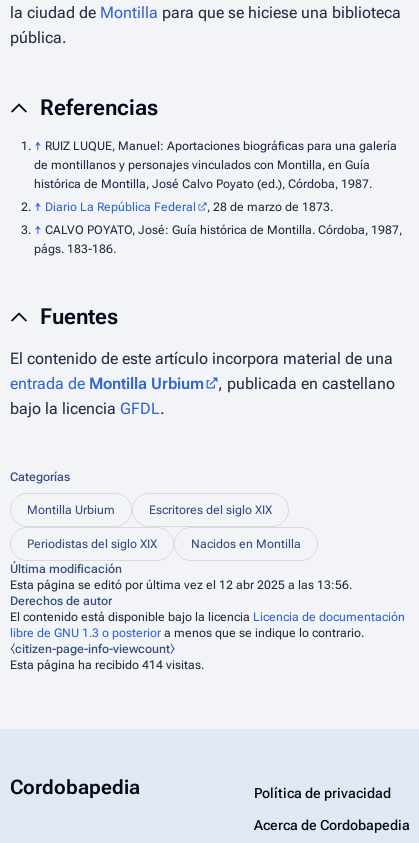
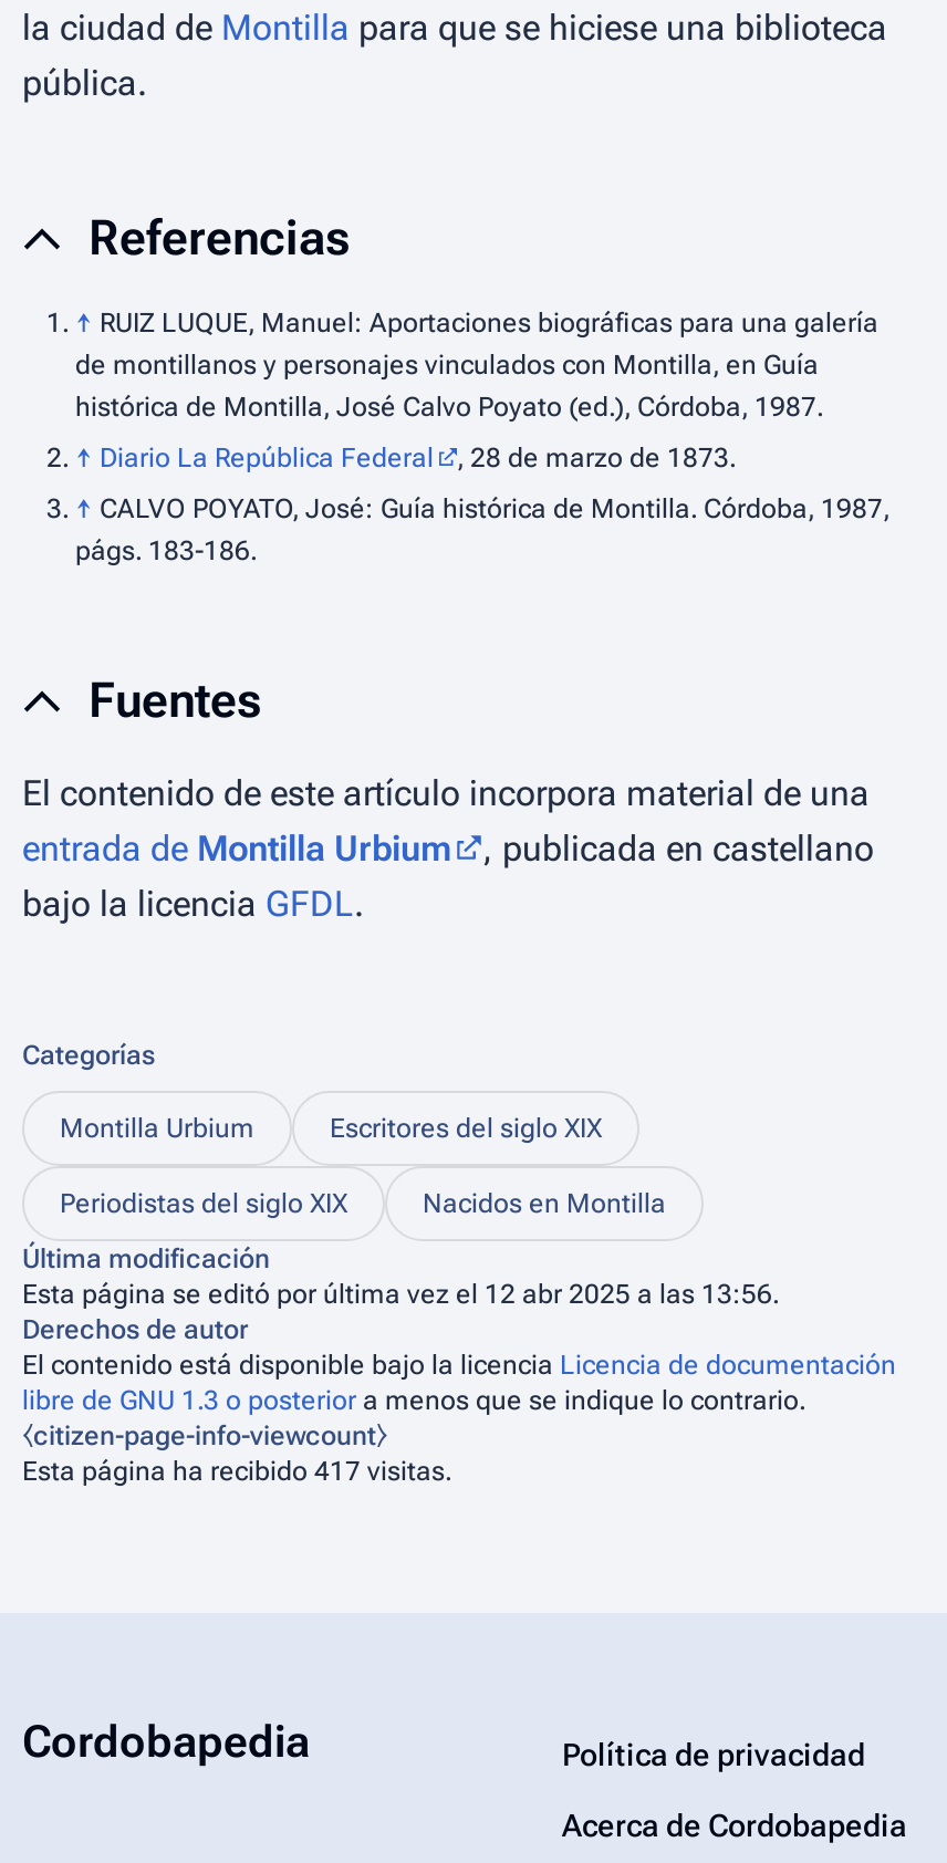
- Esta página ha recibido 414 visitas.
+ Esta página ha recibido 417 visitas.
